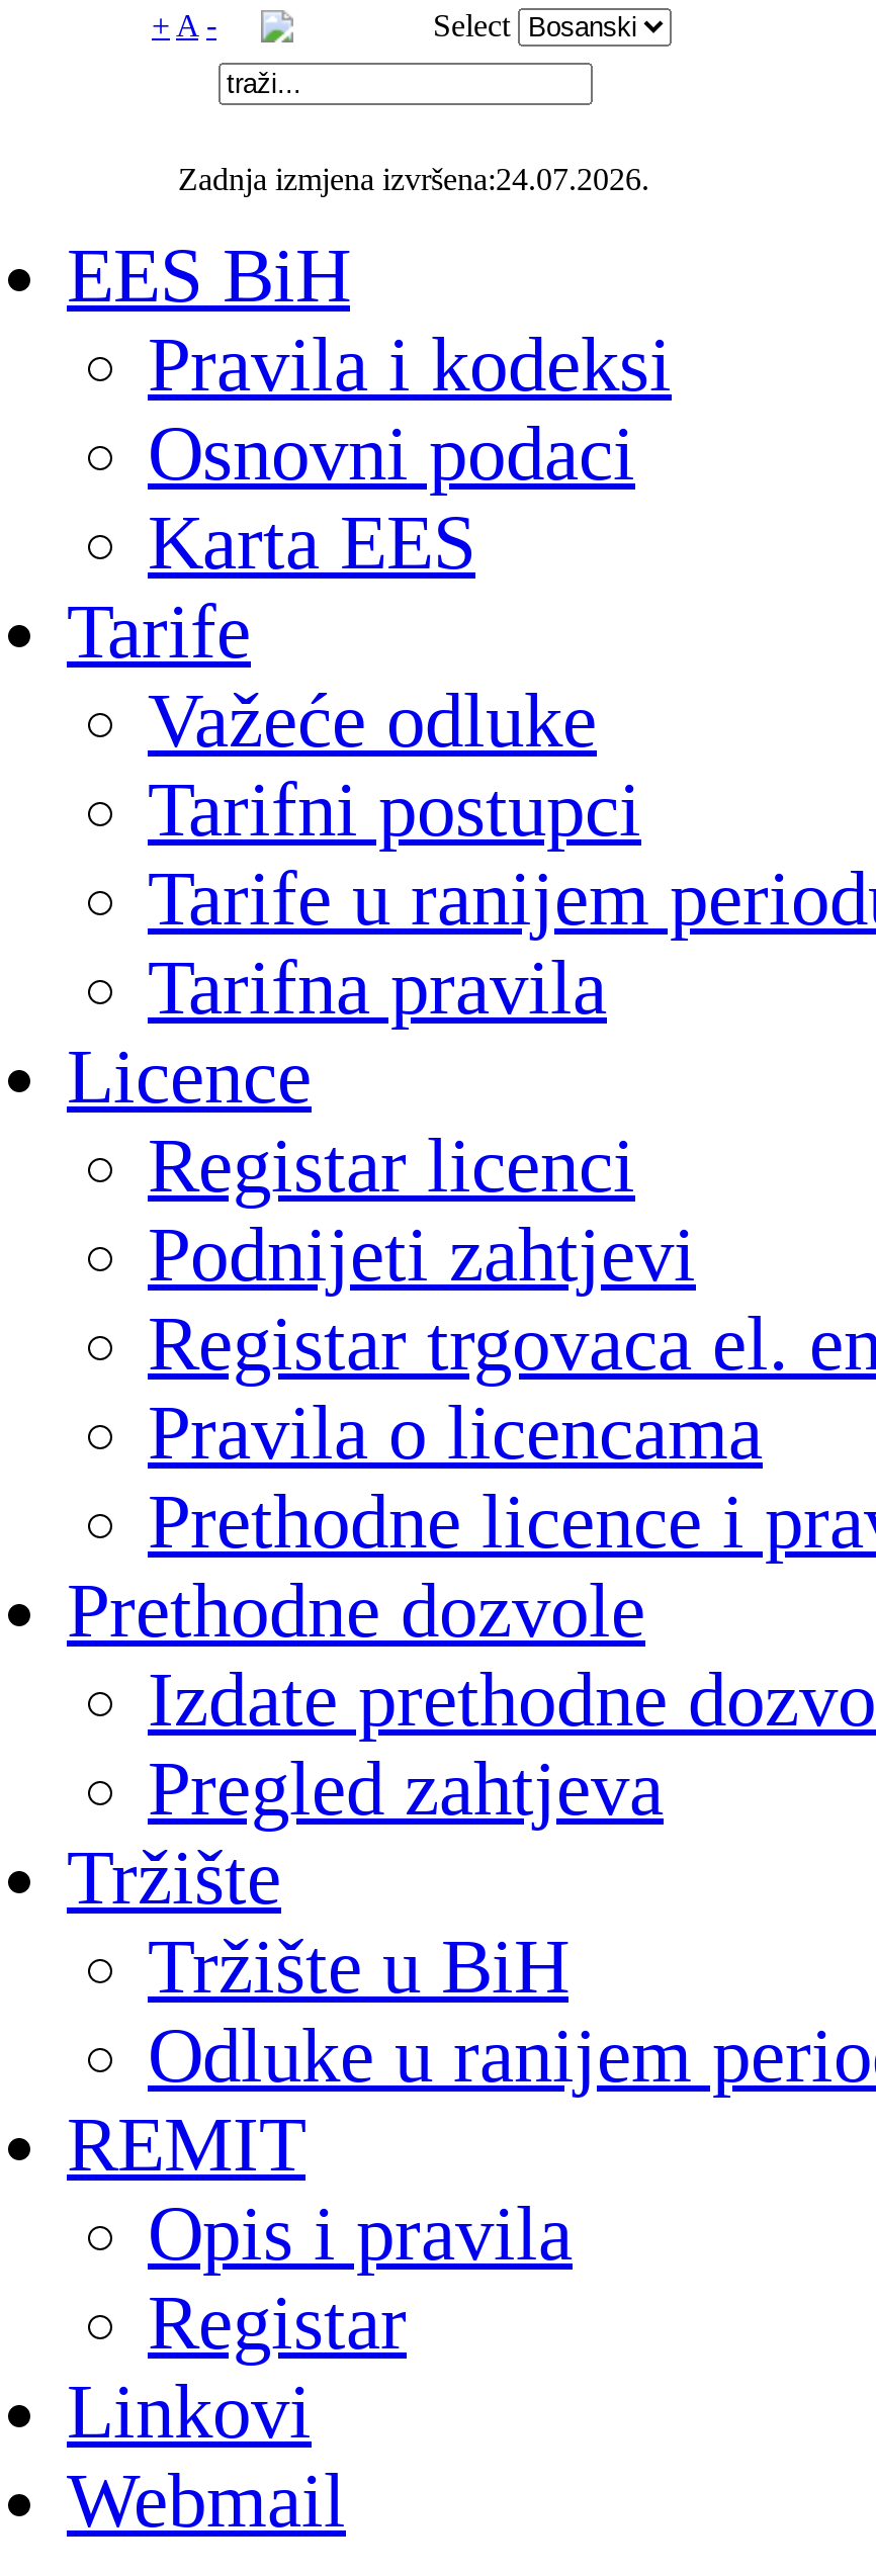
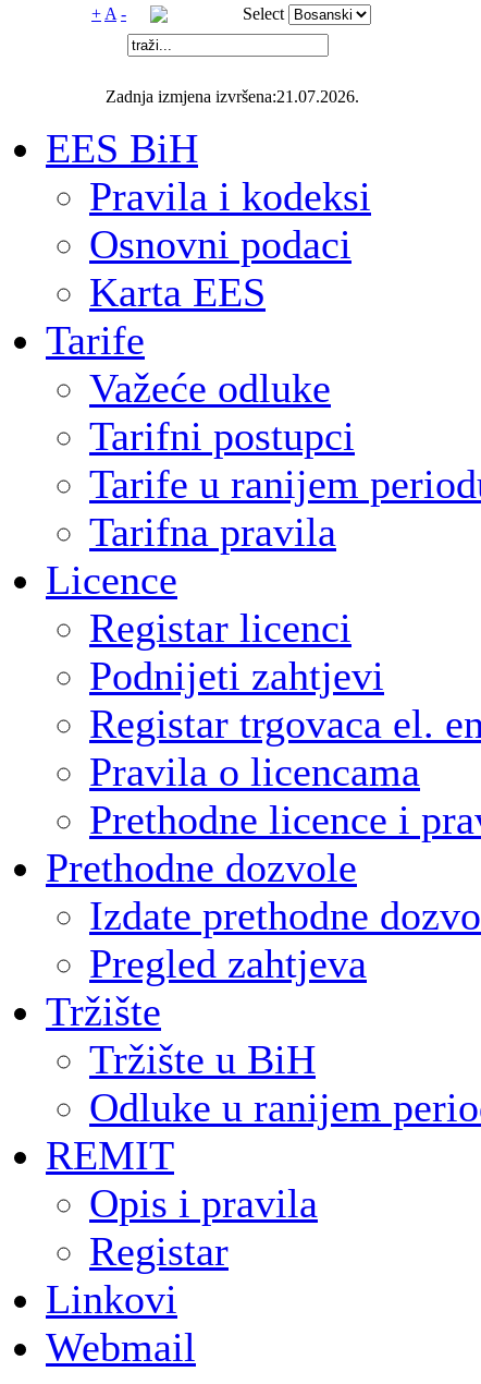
- Zadnja izmjena izvršena:24.07.2026.
+ Zadnja izmjena izvršena:21.07.2026.
